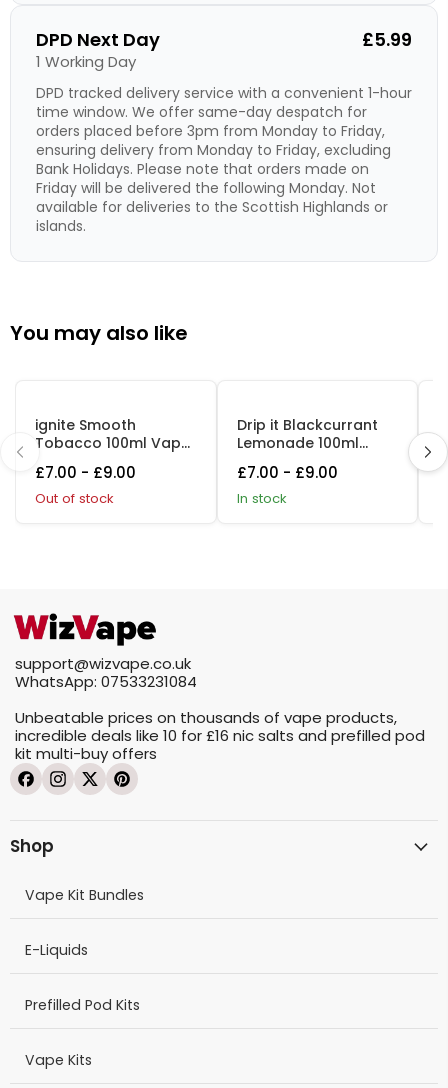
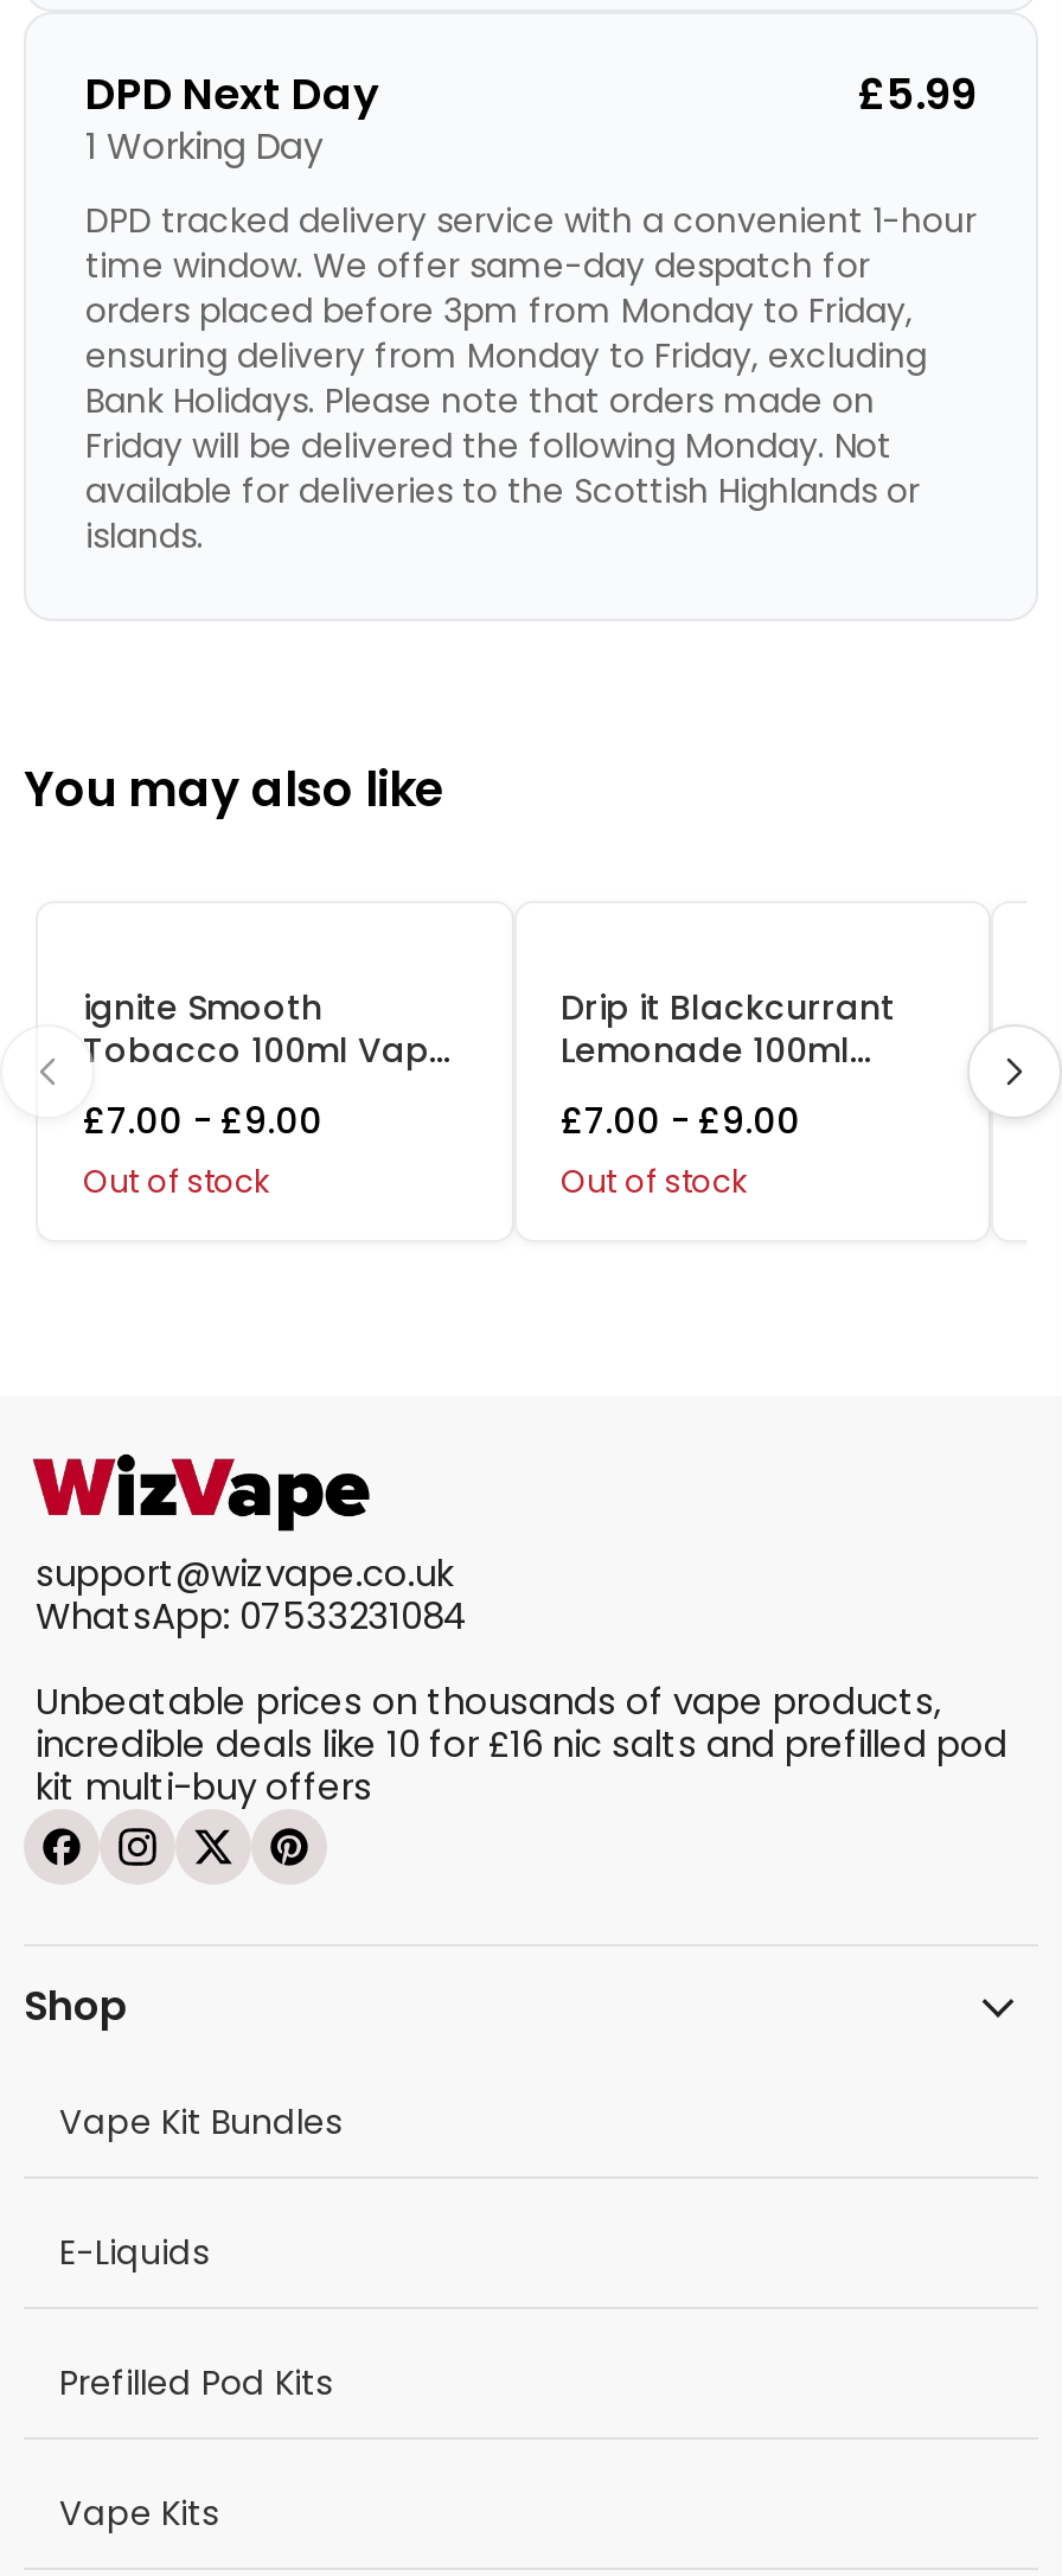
- in stock
+ Out of stock
